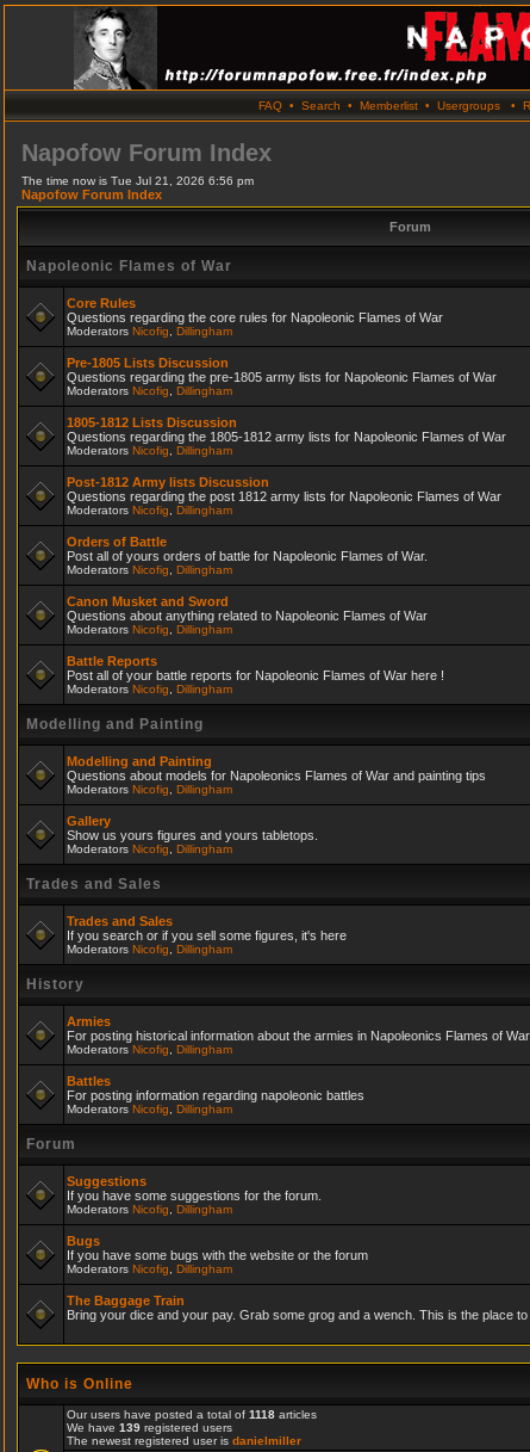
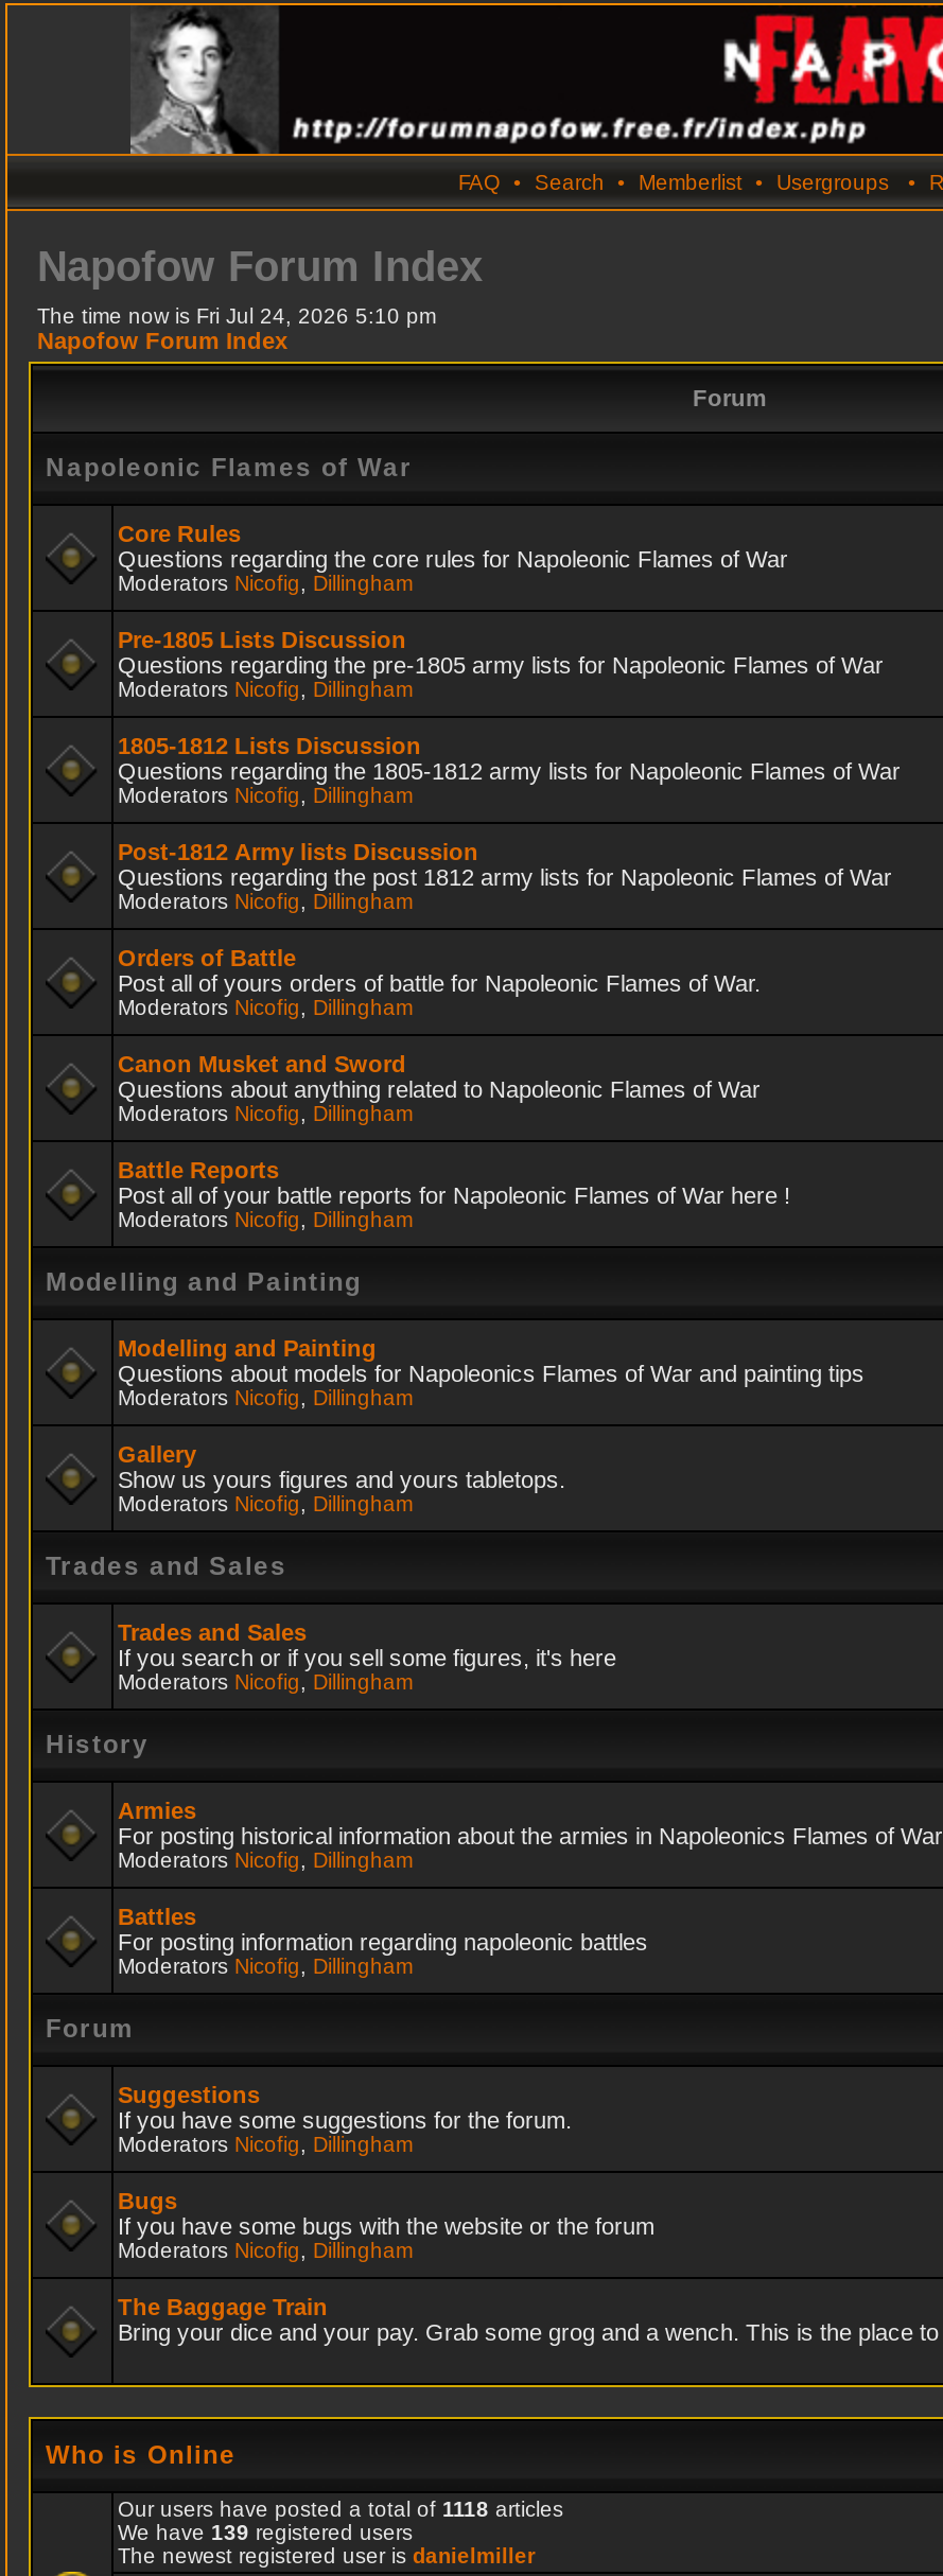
- The time now is Tue Jul 21, 2026 6:56 pm
+ The time now is Fri Jul 24, 2026 5:10 pm
